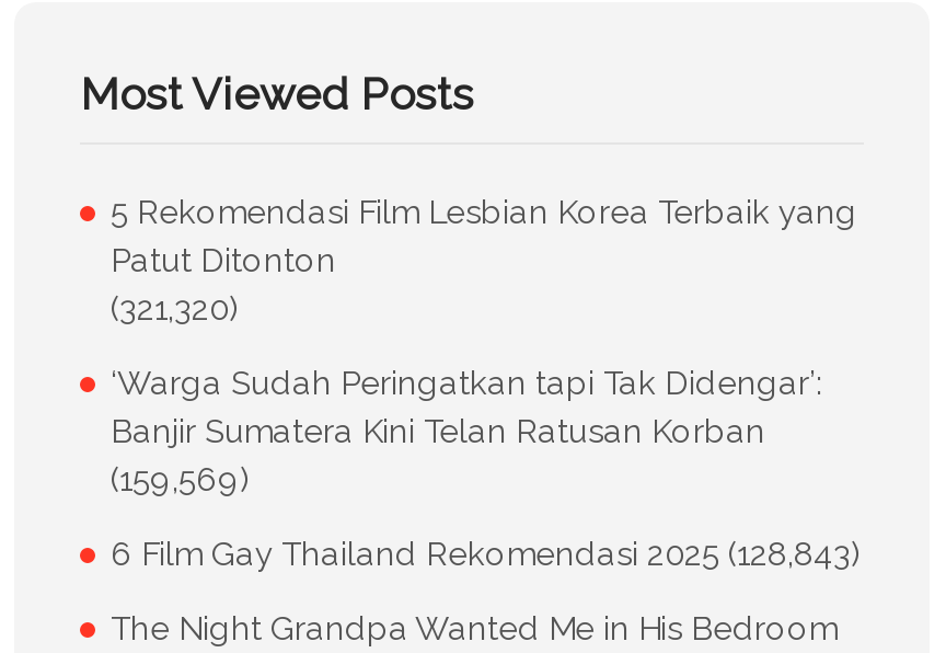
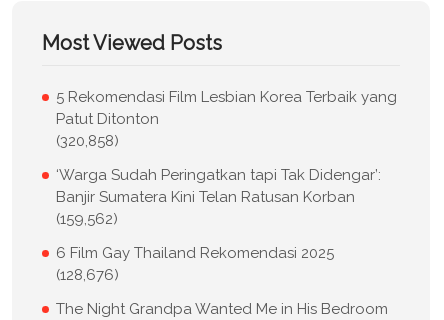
- (321,320)
+ (320,858)

- (159,569)
+ (159,562)

- 6 Film Gay Thailand Rekomendasi 2025 (128,843)
+ 6 Film Gay Thailand Rekomendasi 2025
+ (128,676)
